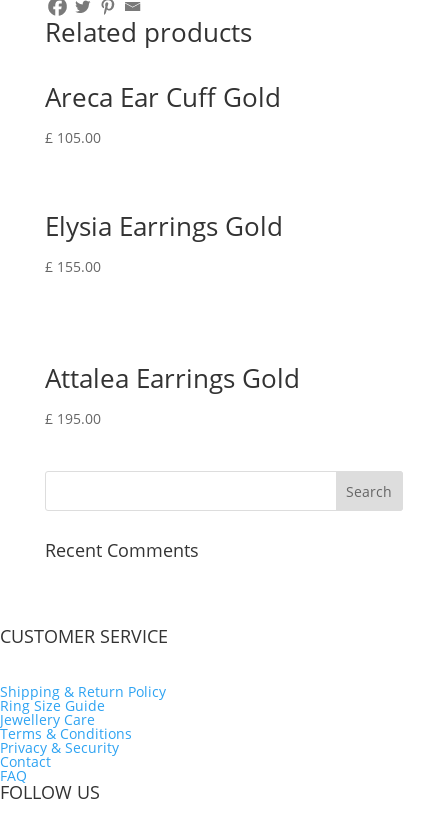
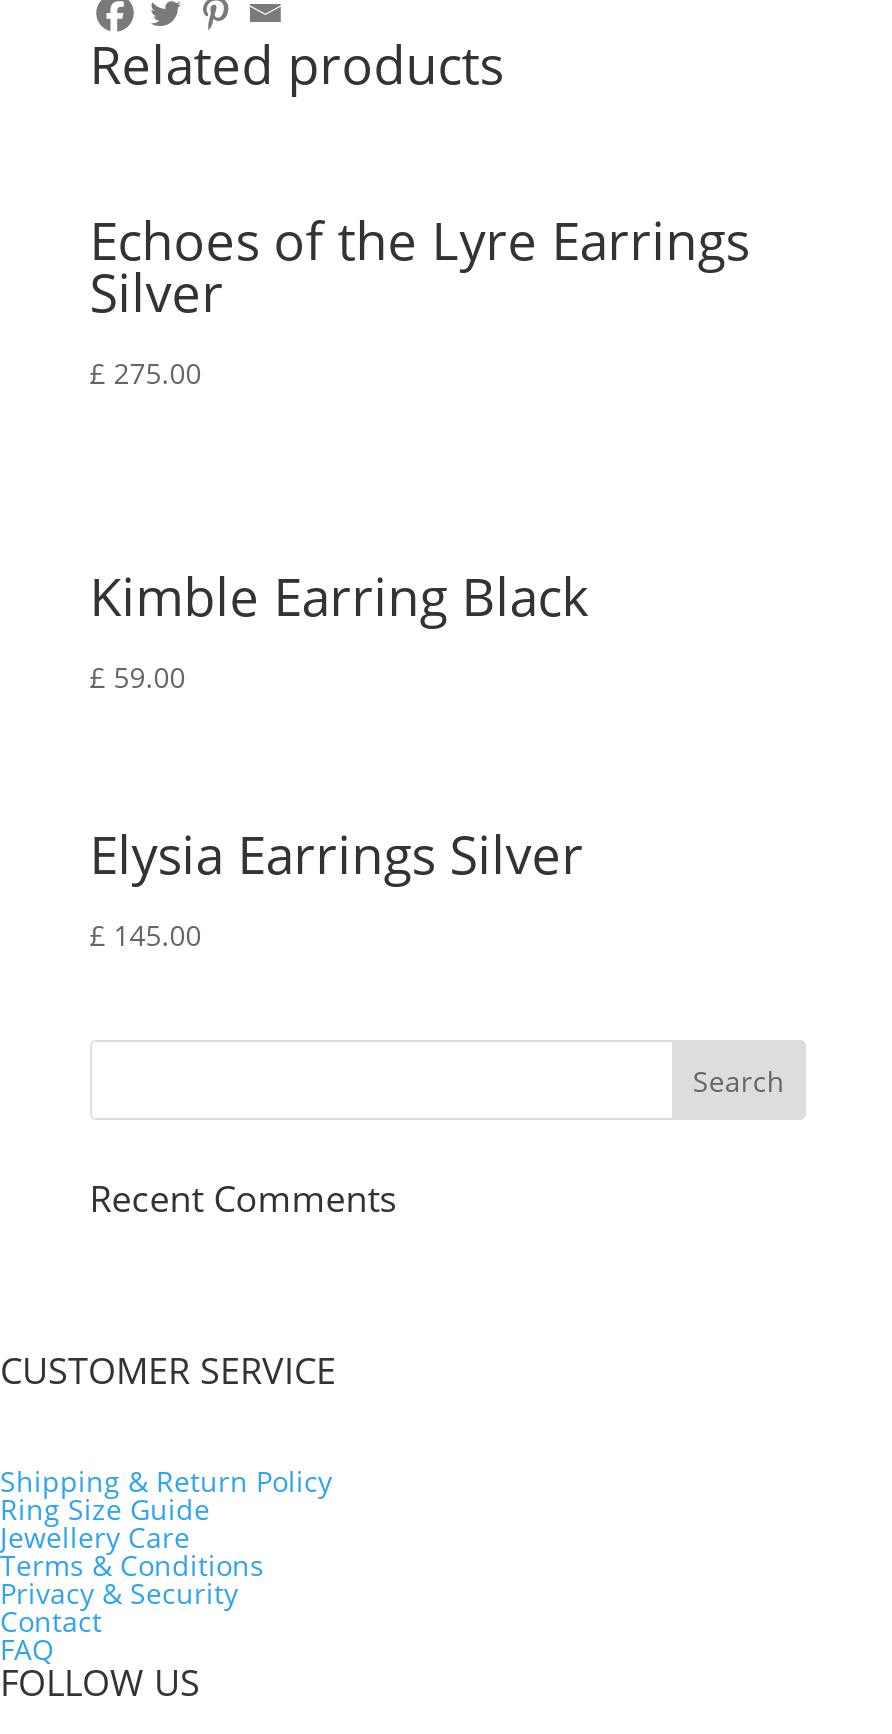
- Areca Ear Cuff Gold
- £105.00
+ Echoes of the Lyre Earrings
+ Silver
+ £275.00

- Elysia Earrings Gold
- £155.00
+ Kimble Earring Black
+ £59.00

- Attalea Earrings Gold
- £195.00
+ Elysia Earrings Silver
+ £145.00
